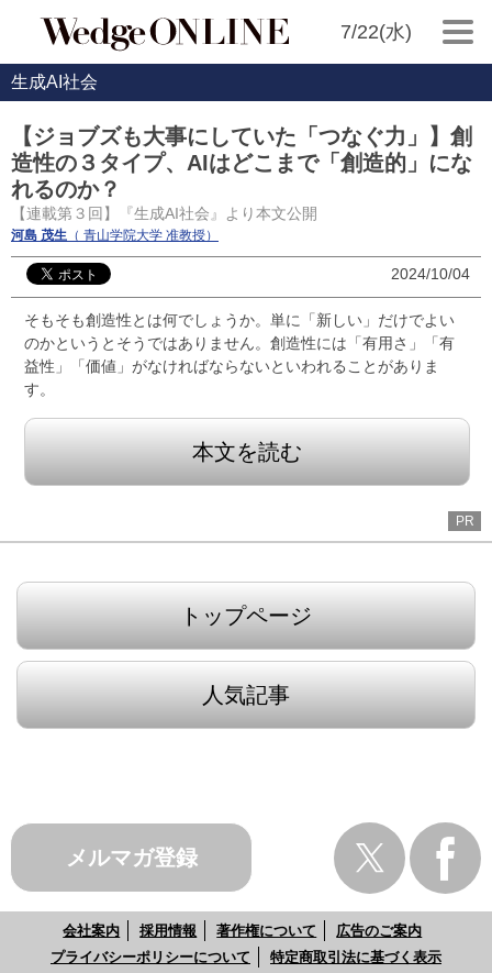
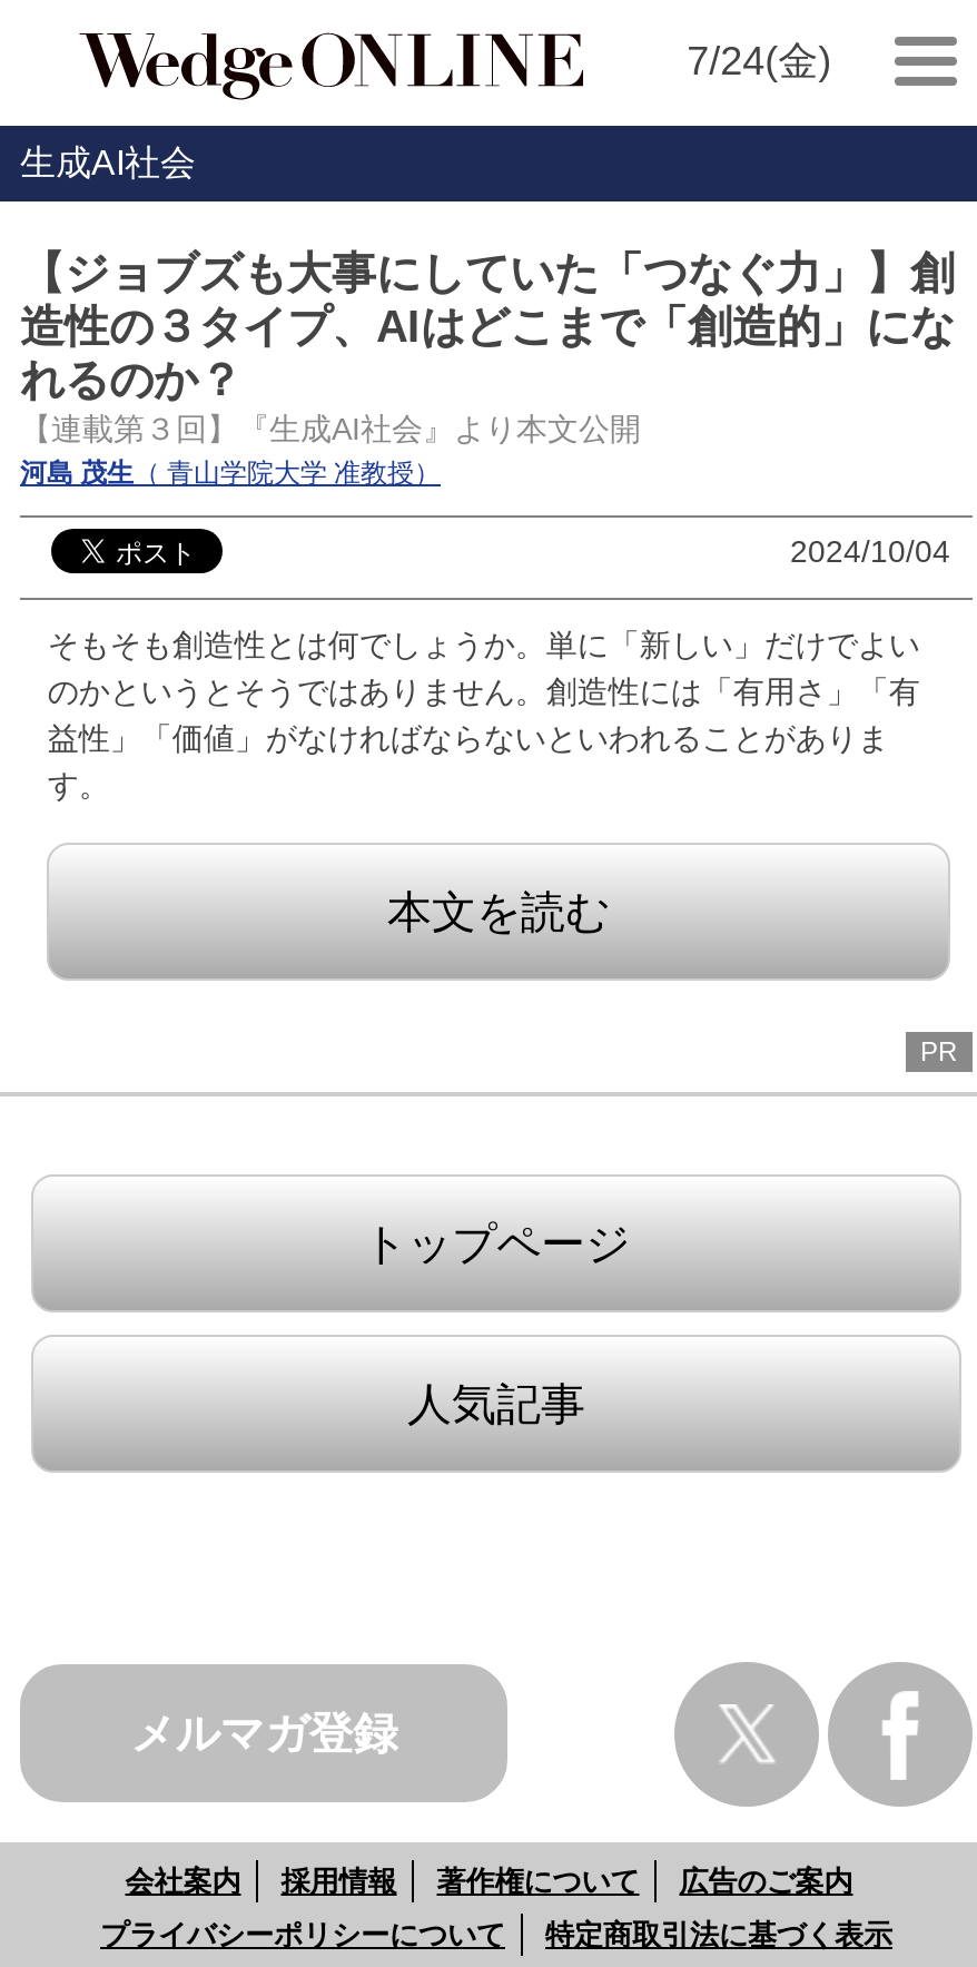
- 7/22(水)
+ 7/24(金)
